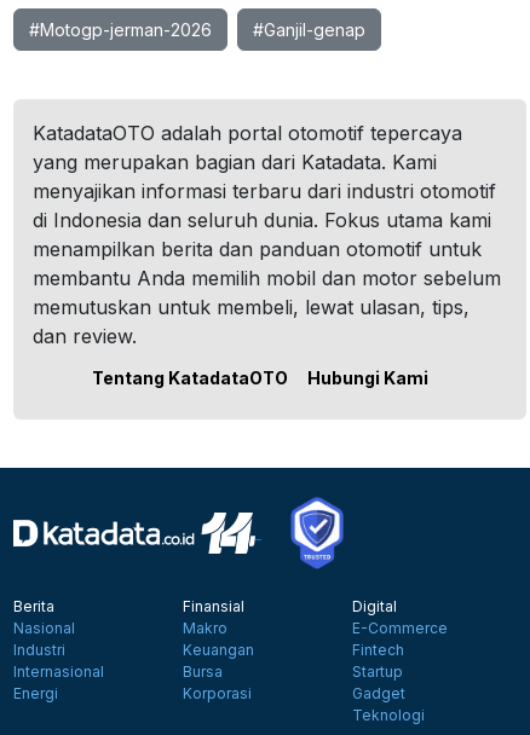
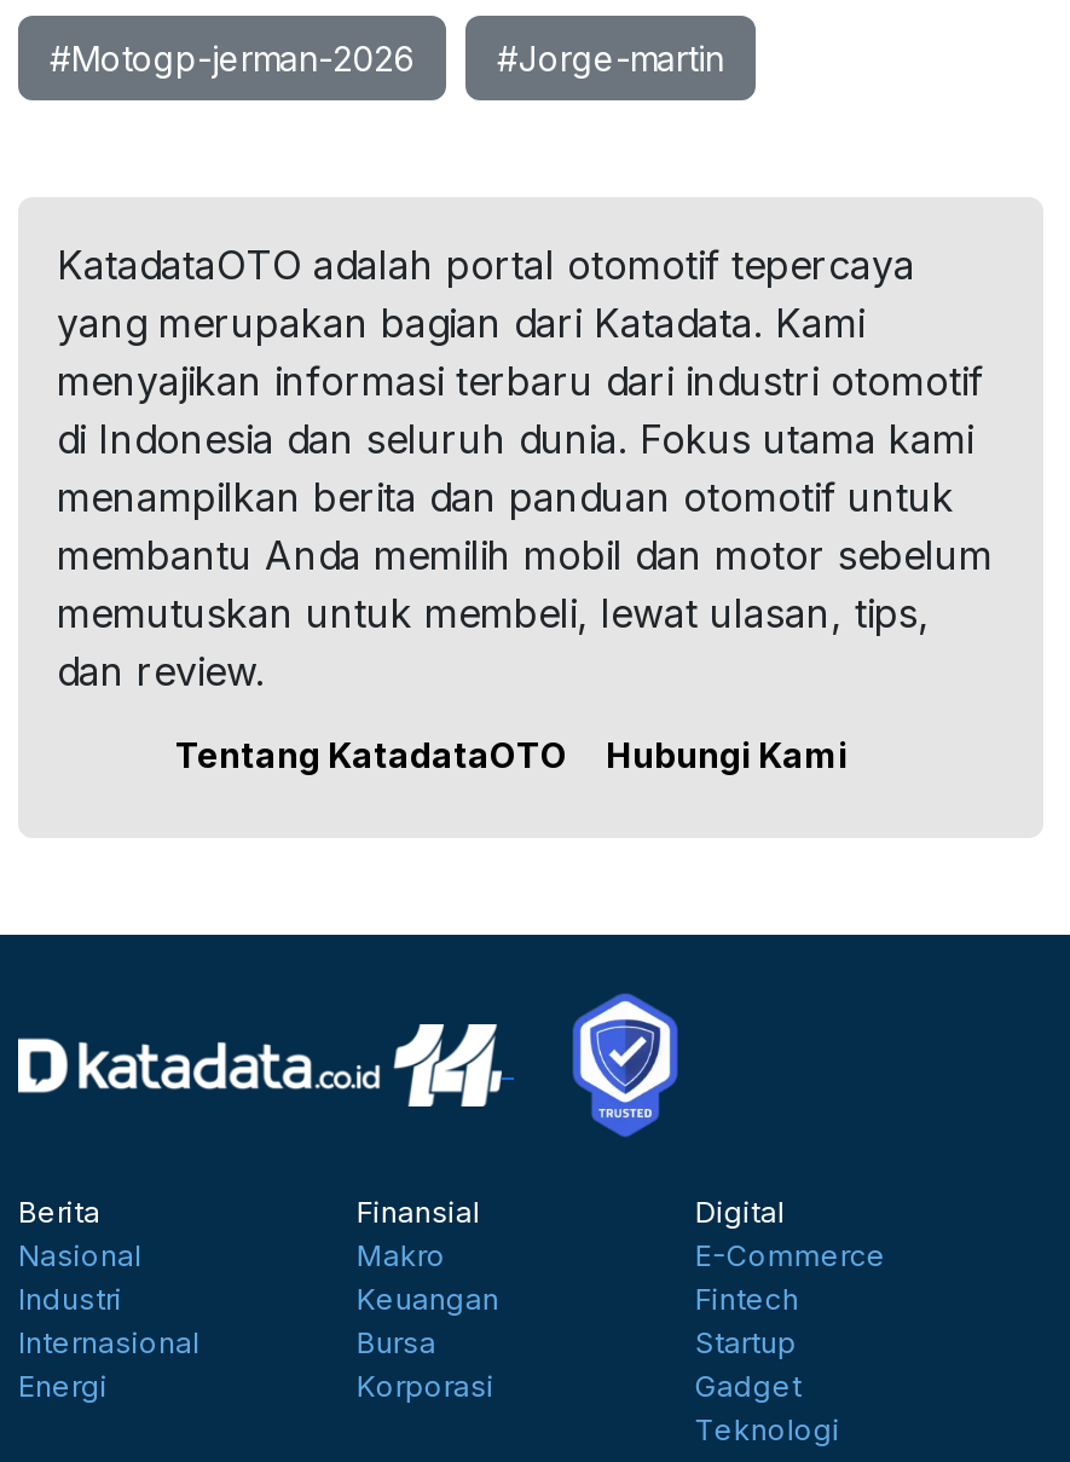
- #Ganjil-genap
+ #Jorge-martin
